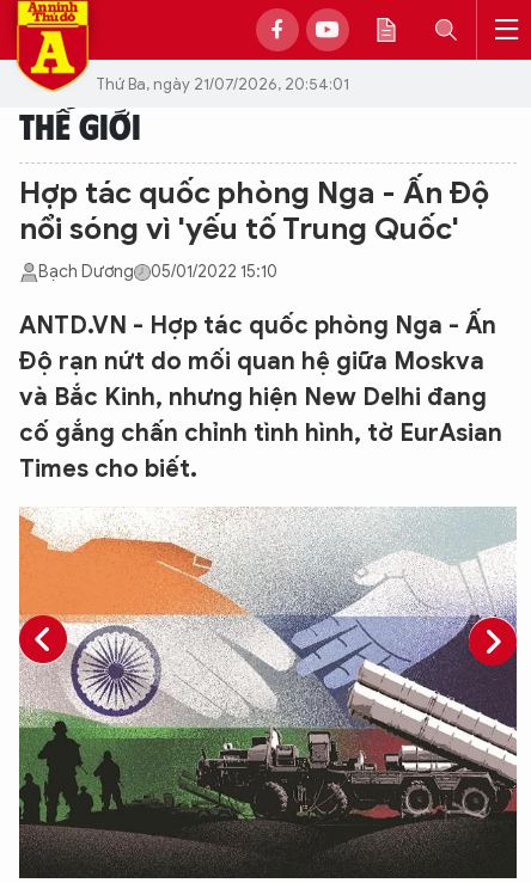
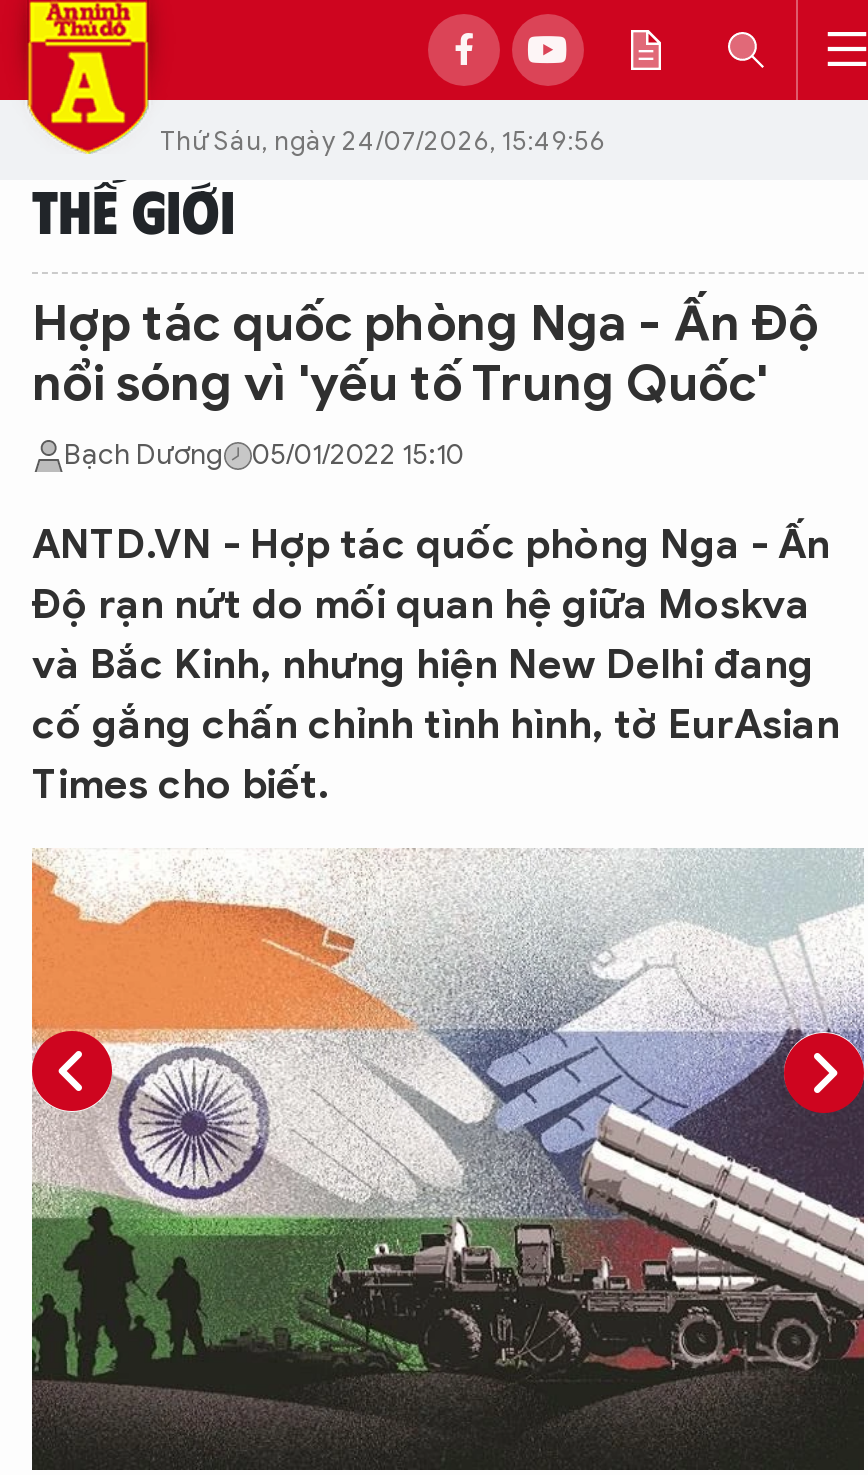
- Thứ Ba, ngày 21/07/2026, 20:54:01
+ Thứ Sáu, ngày 24/07/2026, 15:49:56
